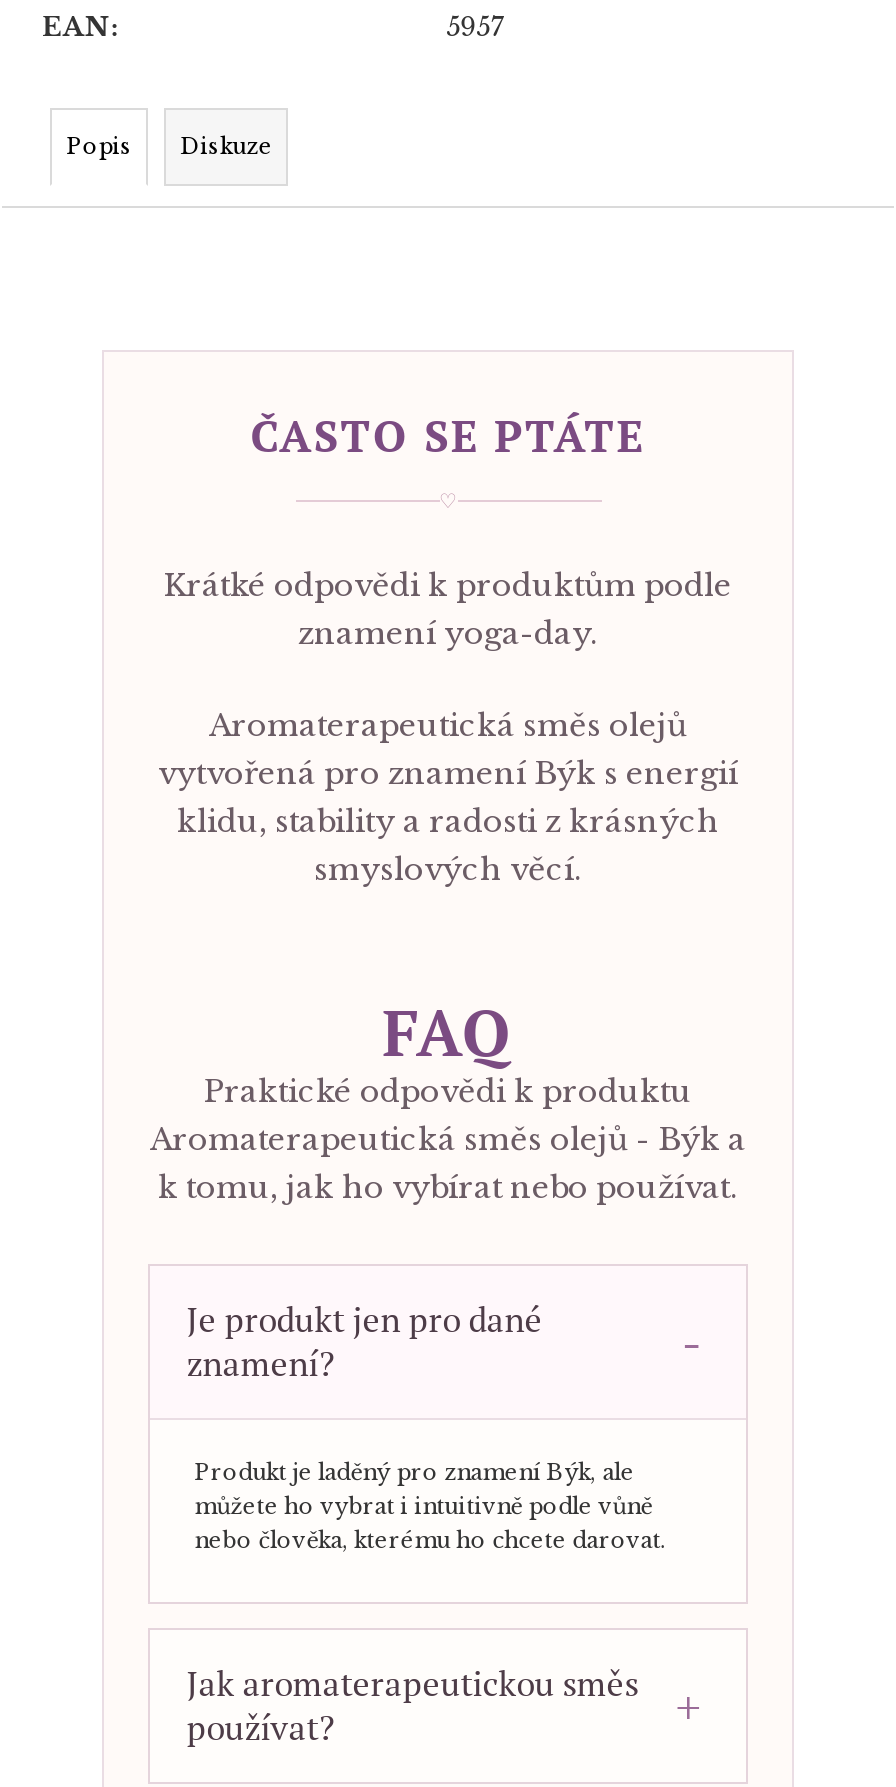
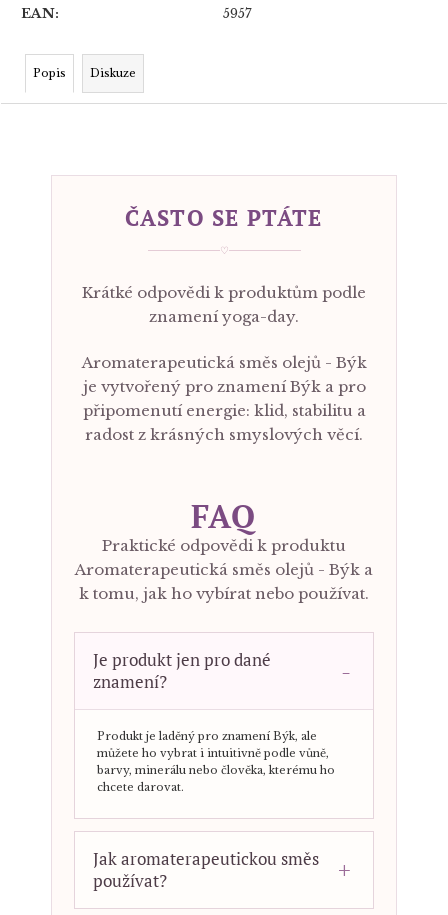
- Aromaterapeutická směs olejů
- vytvořená pro znamení Býk s energií
- klidu, stability a radosti z krásných
- smyslových věcí.
+ Aromaterapeutická směs olejů - Býk
+ je vytvořený pro znamení Býk a pro
+ připomenutí energie: klid, stabilitu a
+ radost z krásných smyslových věcí.

- můžete ho vybrat i intuitivně podle vůně
- nebo člověka, kterému ho chcete darovat.
+ můžete ho vybrat i intuitivně podle vůně,
+ barvy, minerálu nebo člověka, kterému ho
+ chcete darovat.
